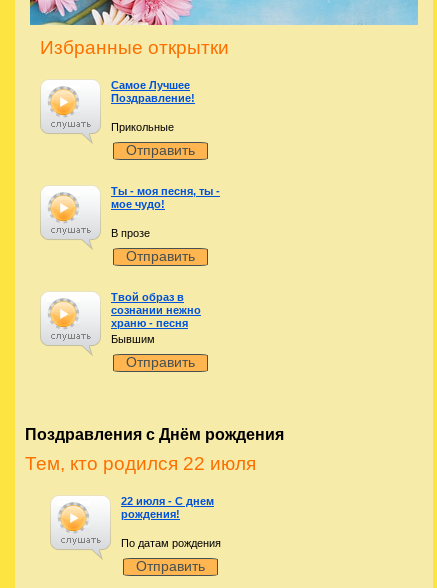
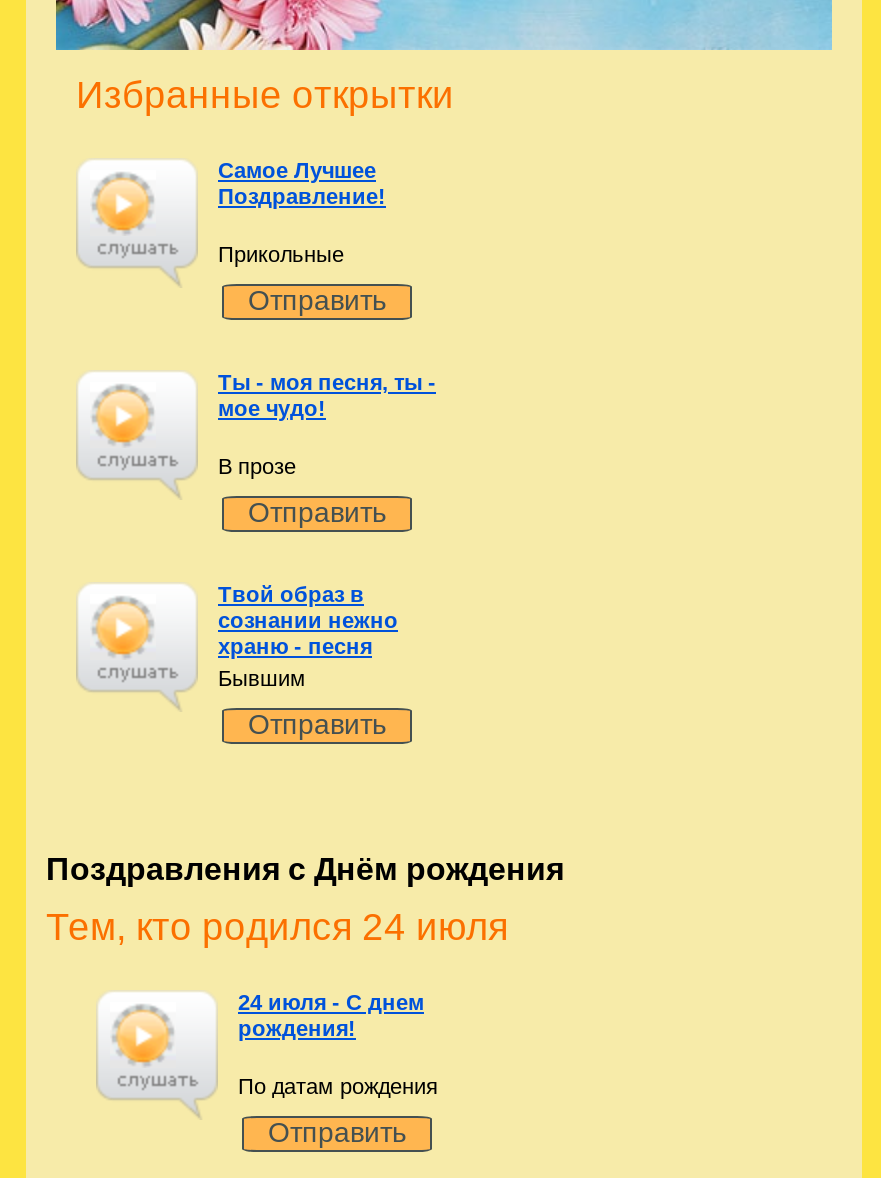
- Тем, кто родился 22 июля
+ Тем, кто родился 24 июля

- 22 июля - С днем
+ 24 июля - С днем
